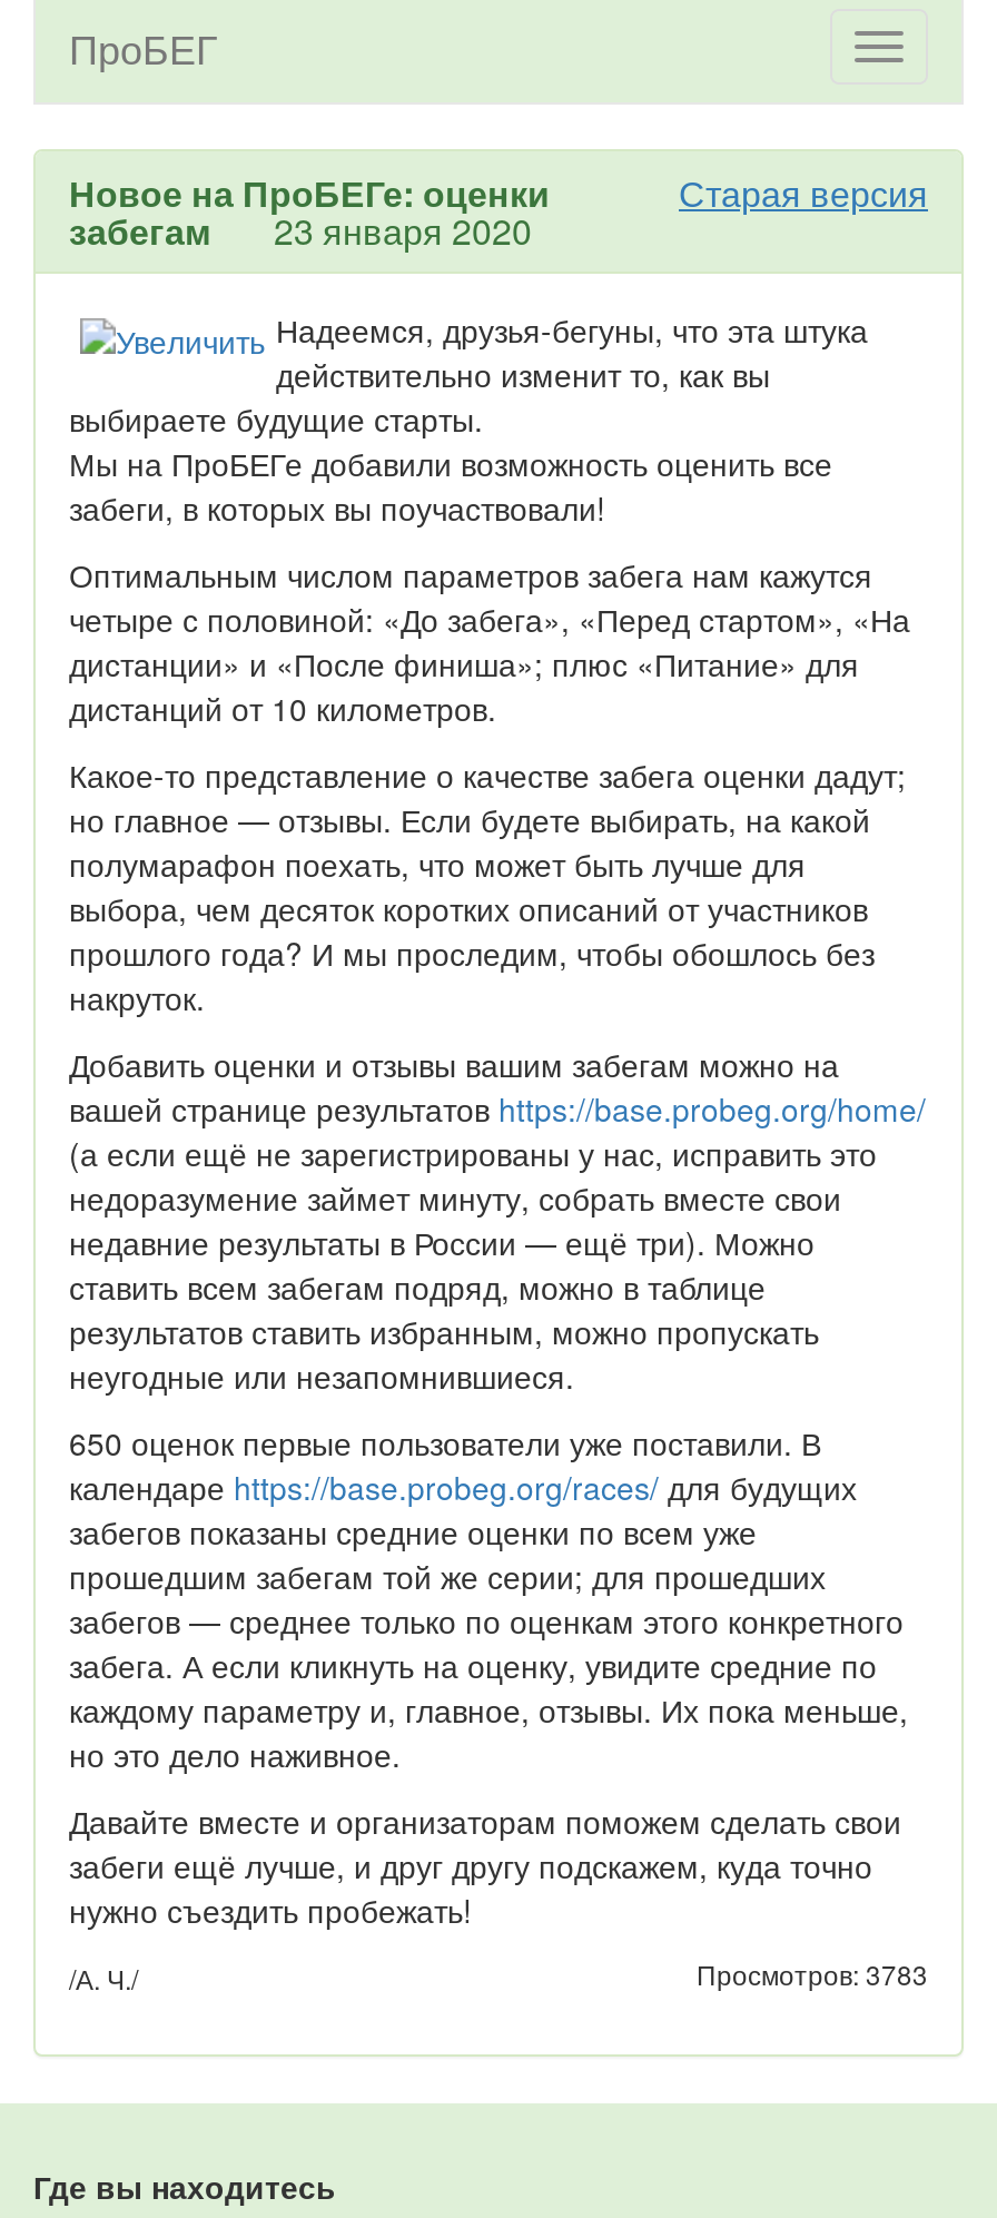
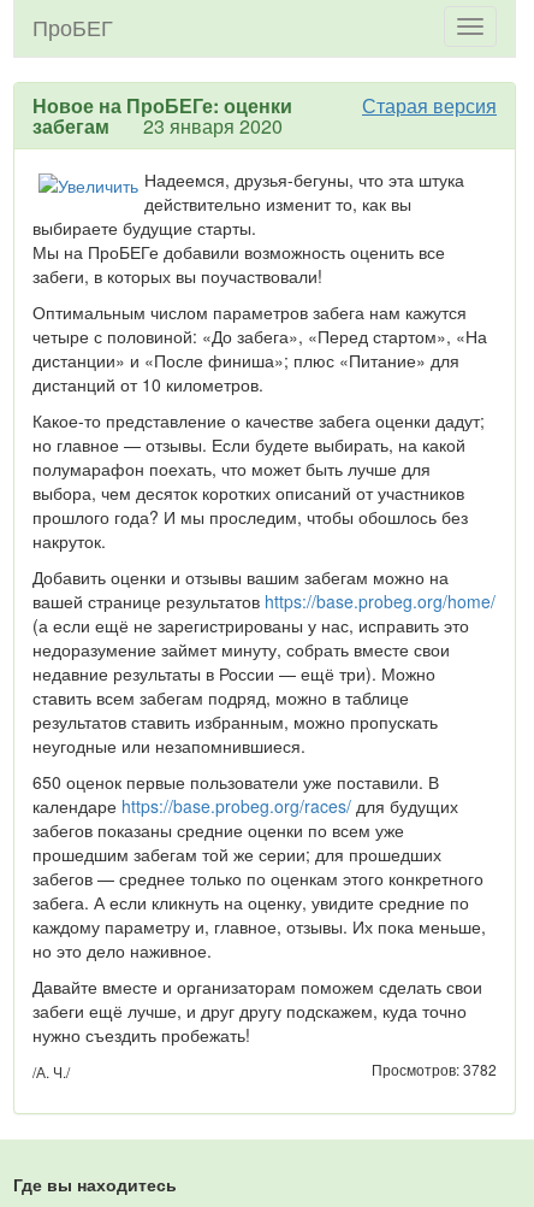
- Просмотров: 3783
+ Просмотров: 3782
